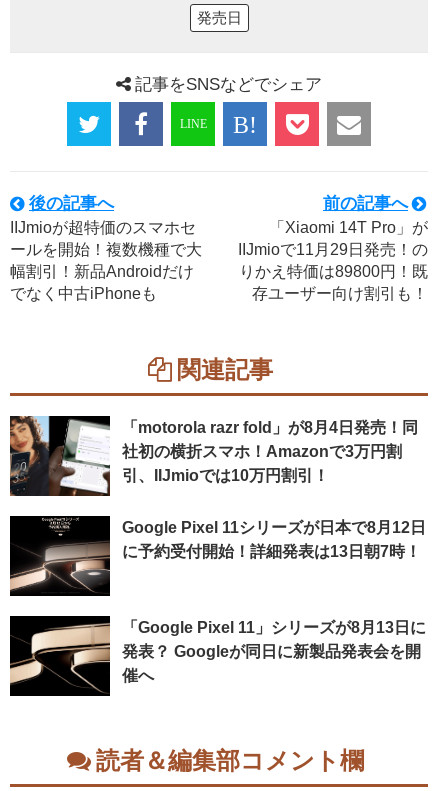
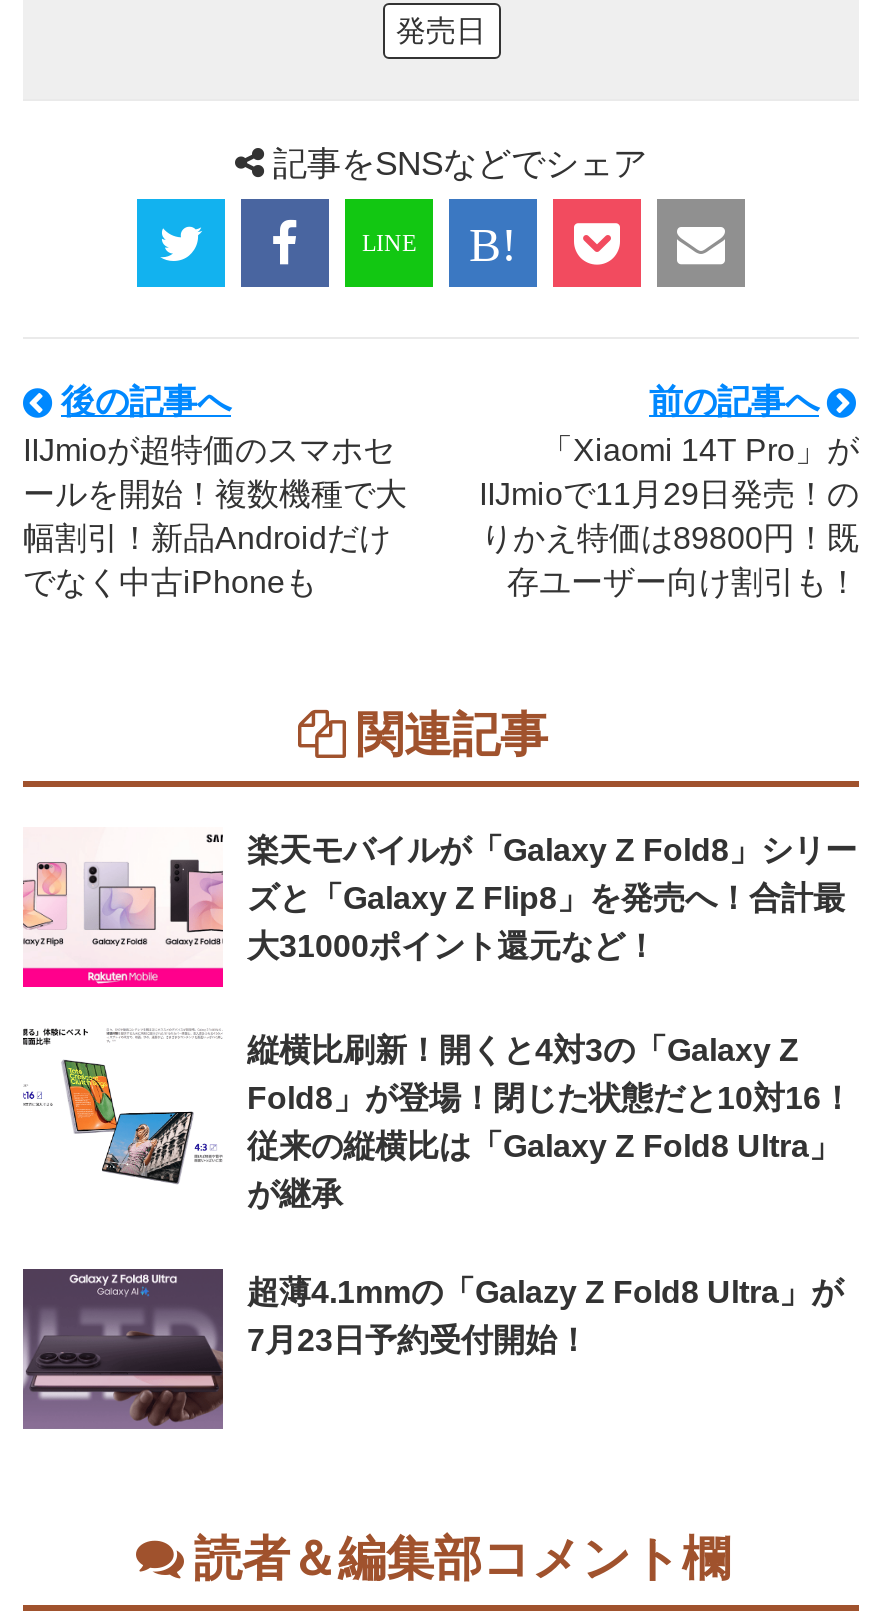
- [image]
- 「motorola razr fold」が8月4日発売！同
- 社初の横折スマホ！Amazonで3万円割
- 引、IIJmioでは10万円割引！
+ [image]
+ 楽天モバイルが「Galaxy Z Fold8」シリー
+ ズと「Galaxy Z Flip8」を発売へ！合計最
+ 大31000ポイント還元など！

- [image]
- Google Pixel 11シリーズが日本で8月12日
- に予約受付開始！詳細発表は13日朝7時！
+ [image]
+ 縦横比刷新！開くと4対3の「Galaxy Z
+ Fold8」が登場！閉じた状態だと10対16！
+ 従来の縦横比は「Galaxy Z Fold8 Ultra」
+ が継承

- [image]
- 「Google Pixel 11」シリーズが8月13日に
- 発表？ Googleが同日に新製品発表会を開
- 催へ
+ [image]
+ 超薄4.1mmの「Galazy Z Fold8 Ultra」が
+ 7月23日予約受付開始！
